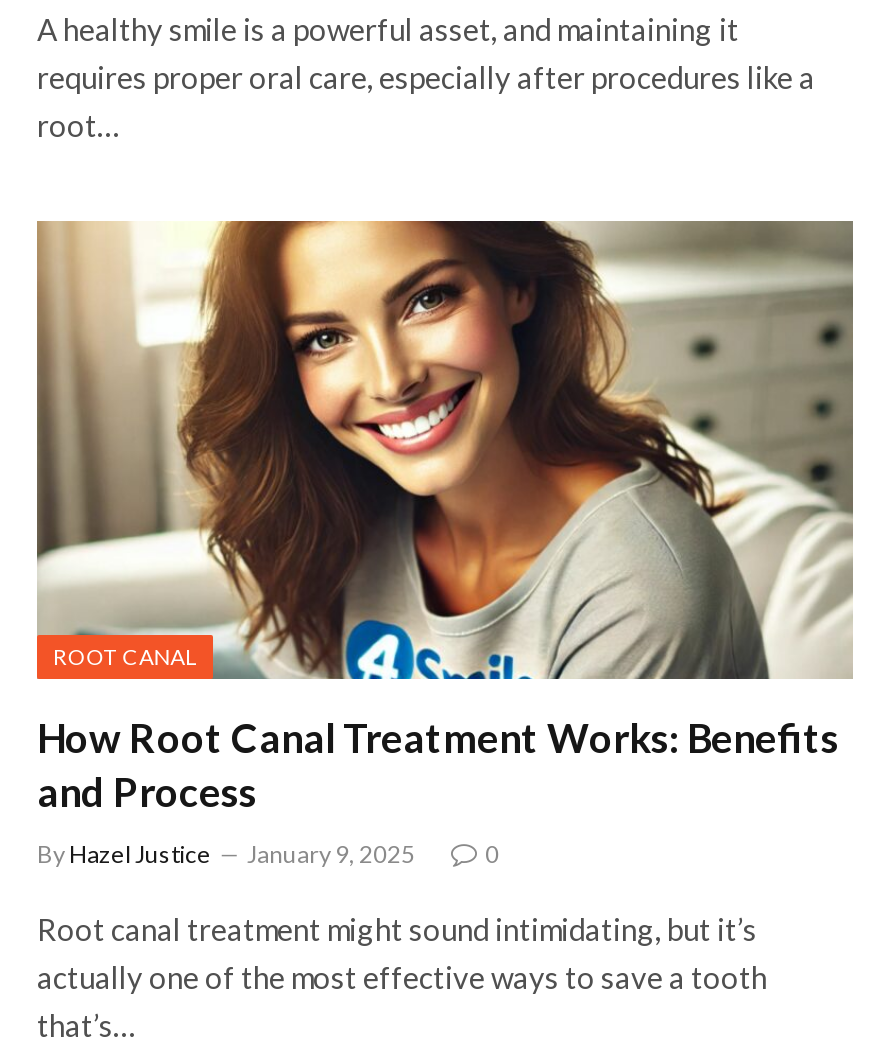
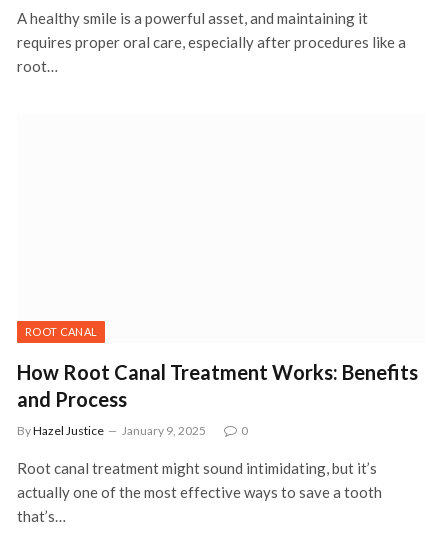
- [image]
